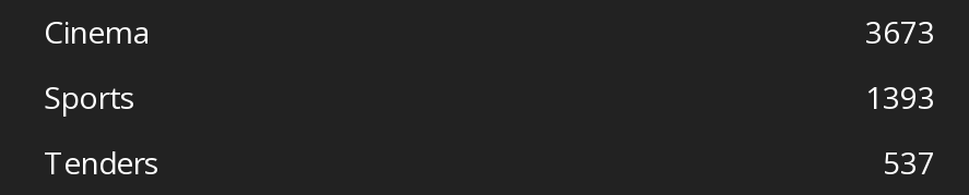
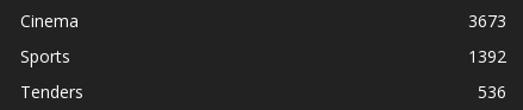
- 1393
+ 1392

- 537
+ 536
